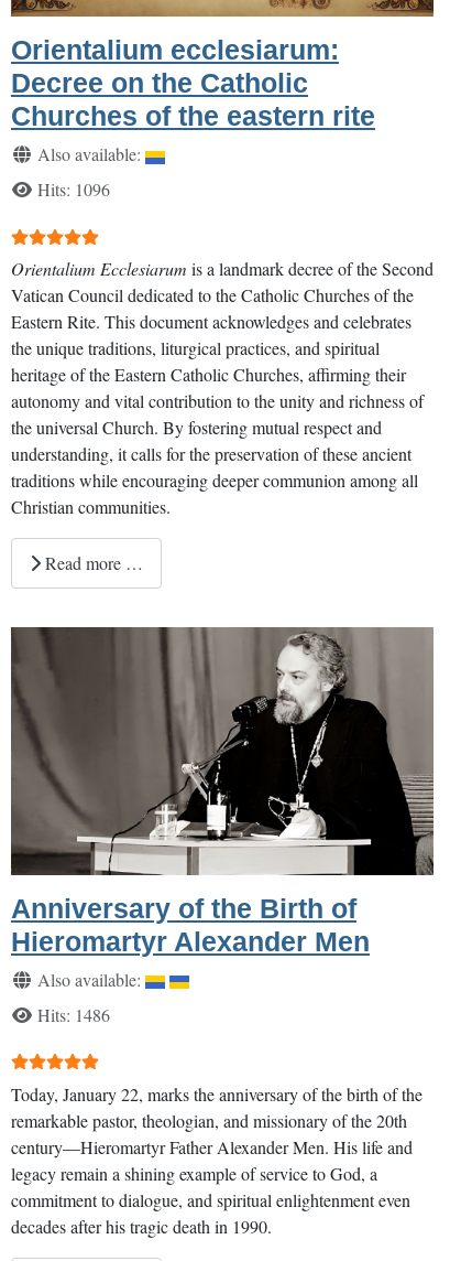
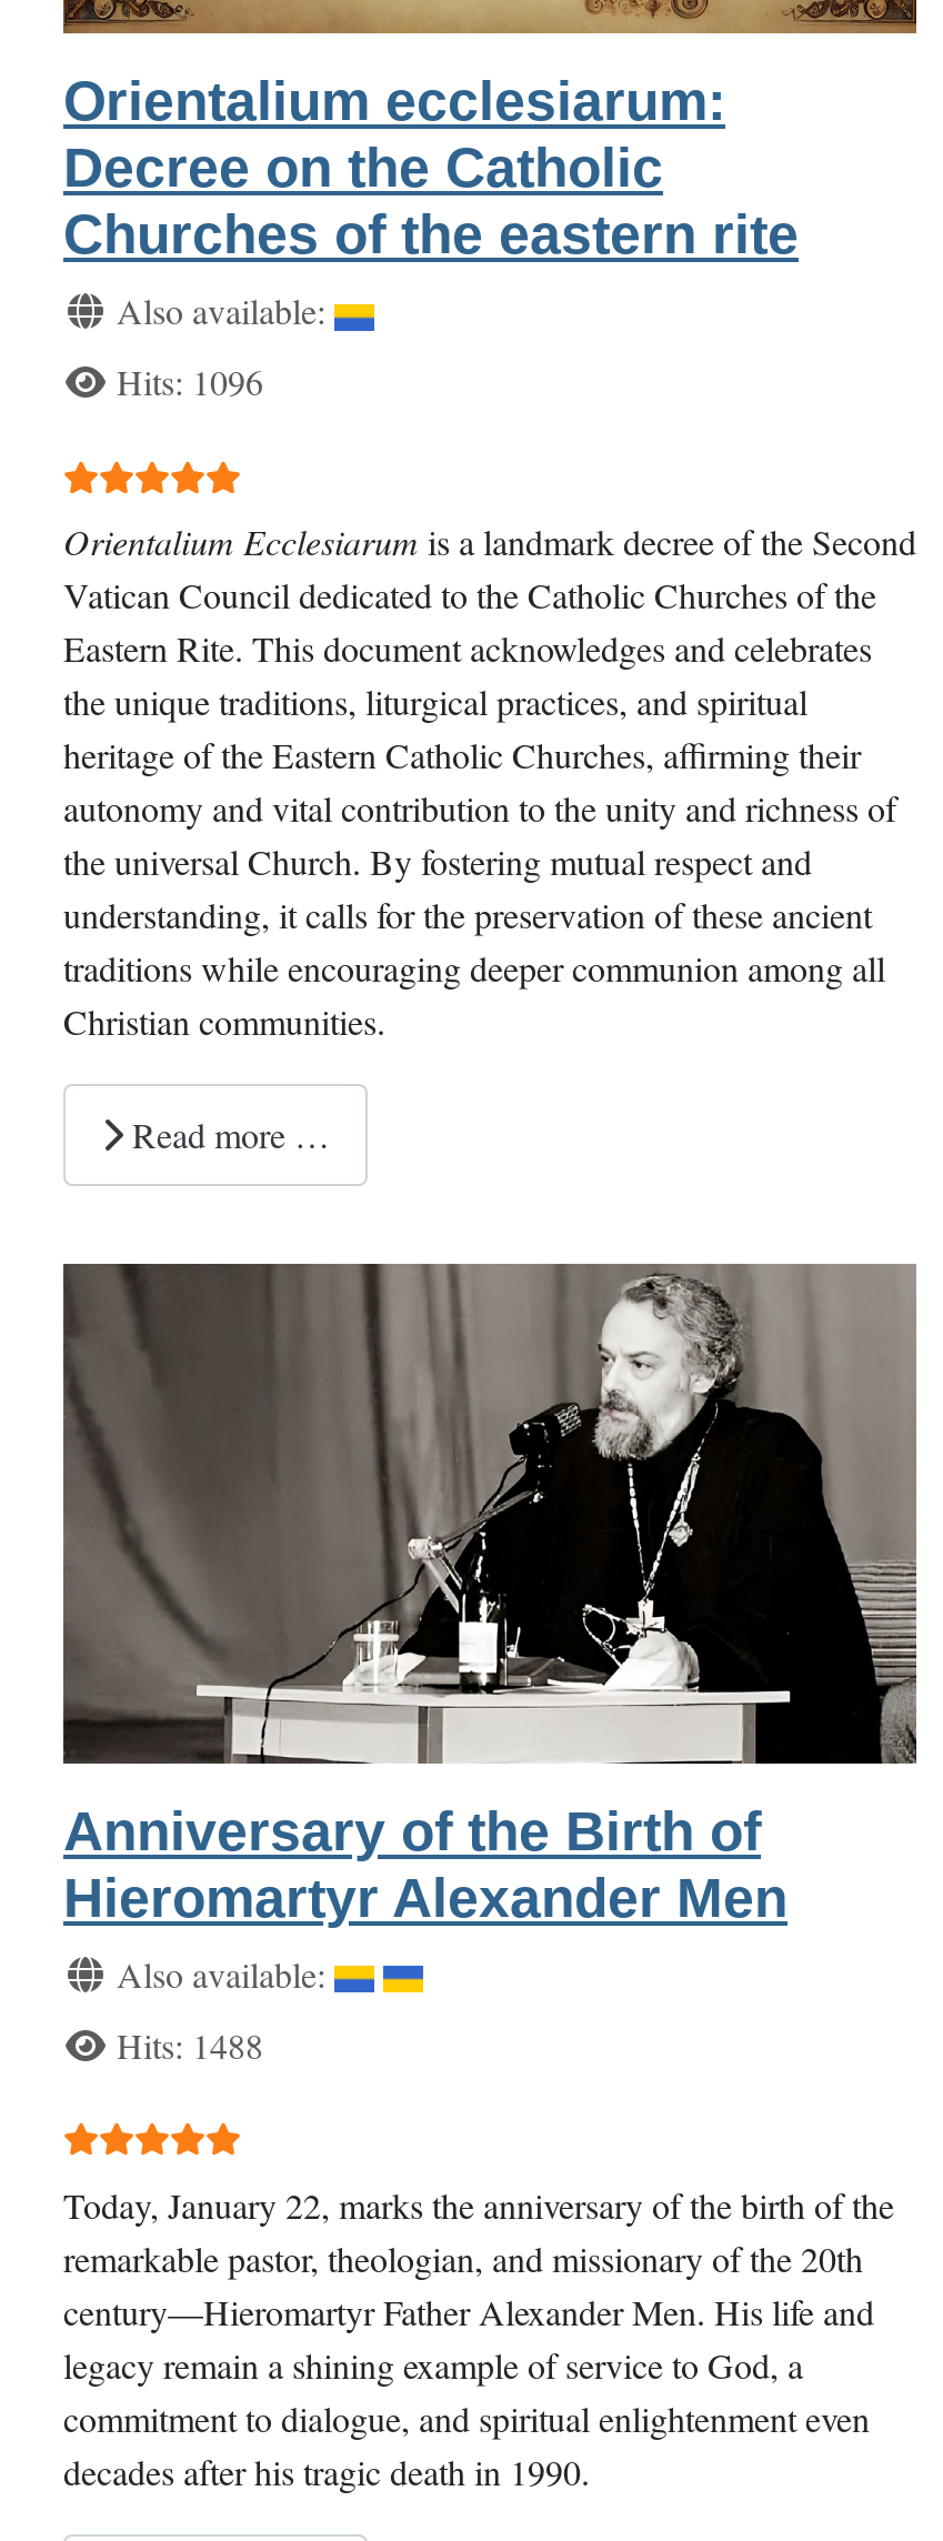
- Hits: 1486
+ Hits: 1488
